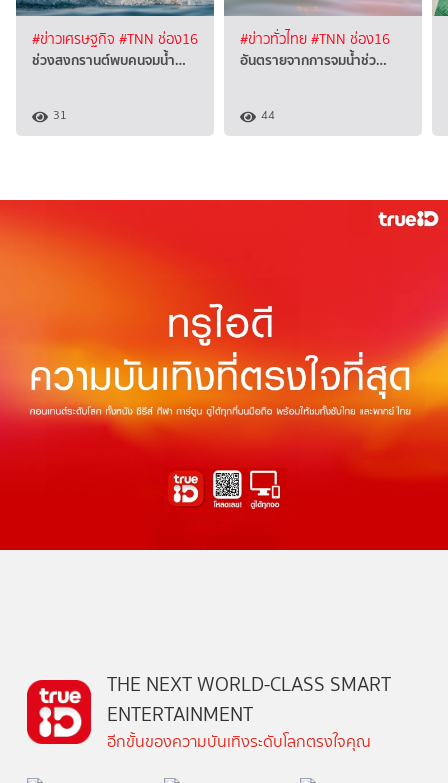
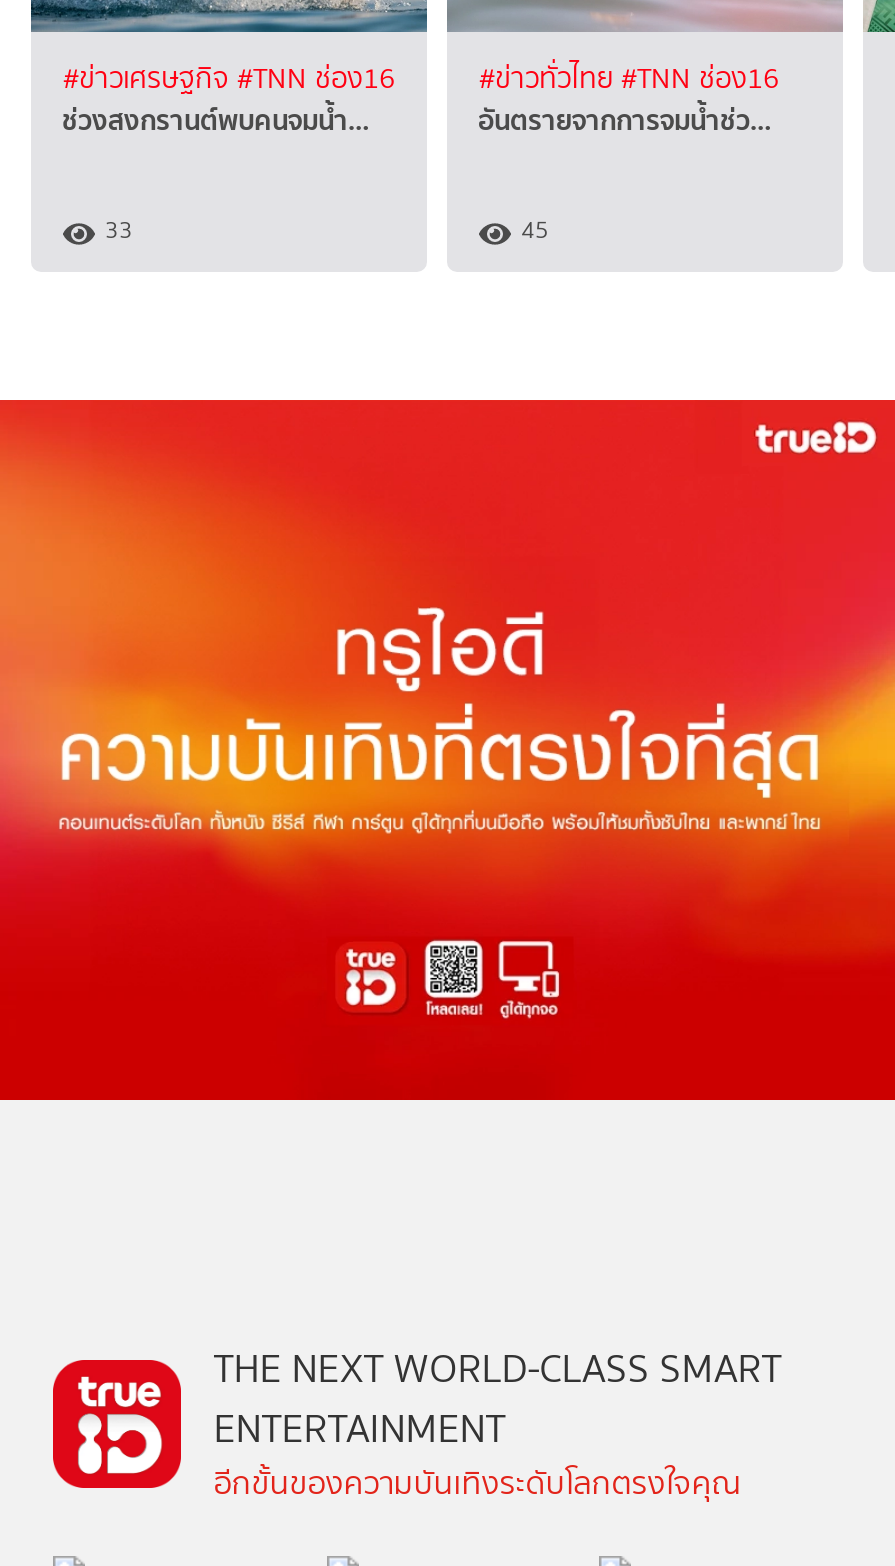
- 31
+ 33

- 44
+ 45
